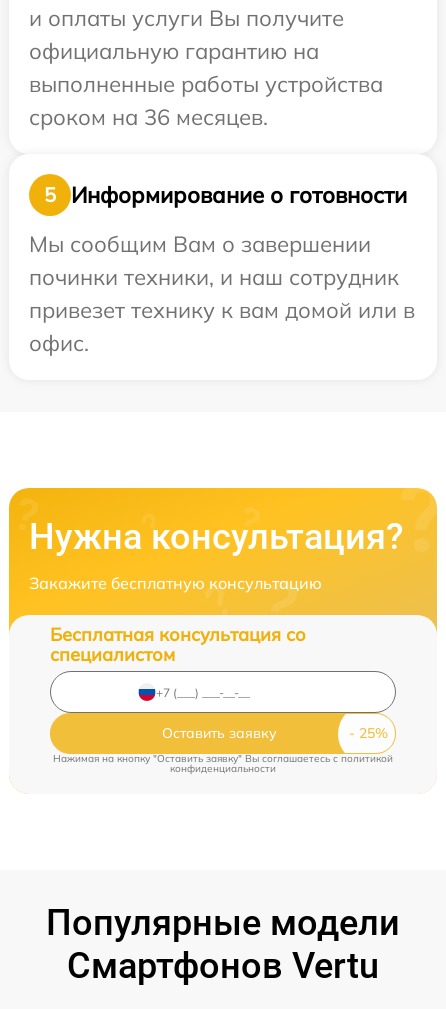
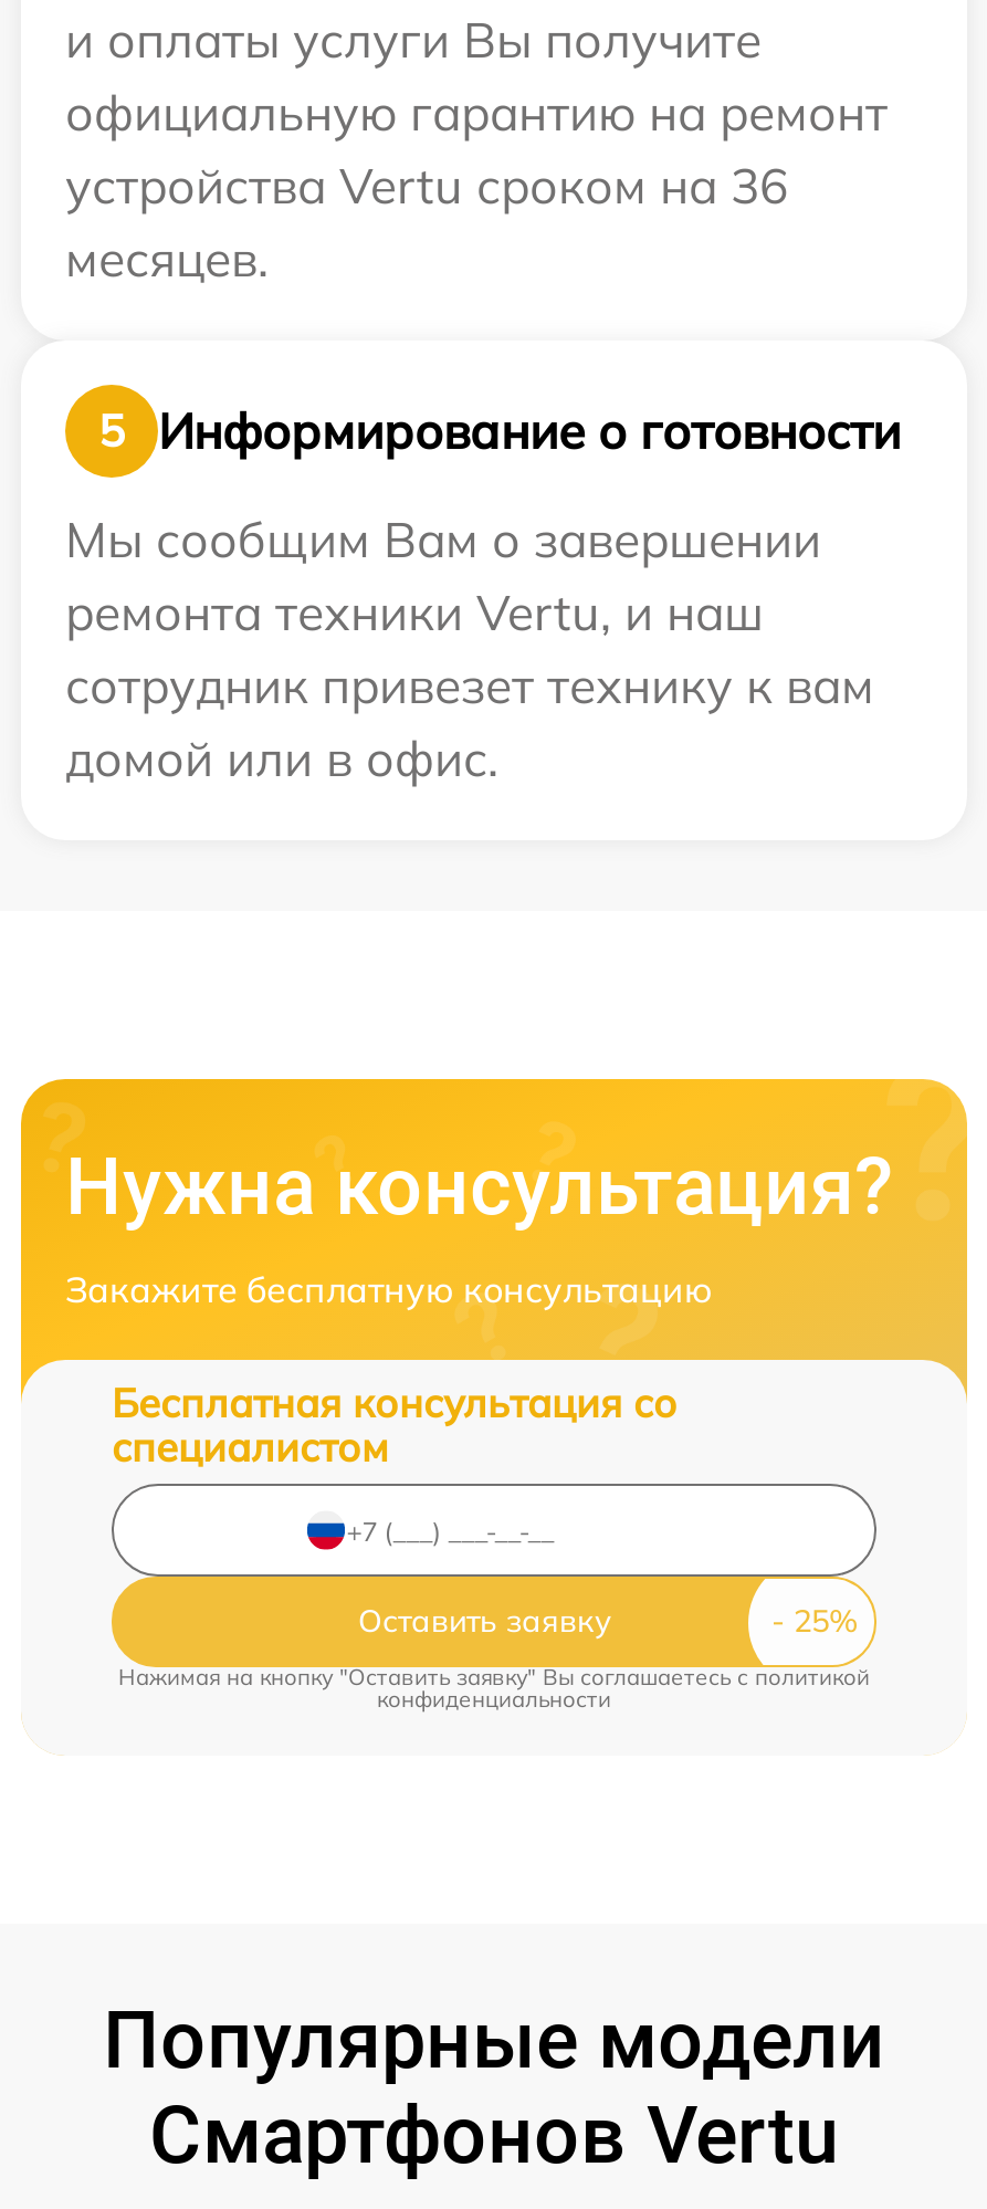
- официальную гарантию на
- выполненные работы устройства
- сроком на 36 месяцев.
+ официальную гарантию на ремонт
+ устройства Vertu сроком на 36
+ месяцев.

- починки техники, и наш сотрудник
- привезет технику к вам домой или в
- офис.
+ ремонта техники Vertu, и наш
+ сотрудник привезет технику к вам
+ домой или в офис.
